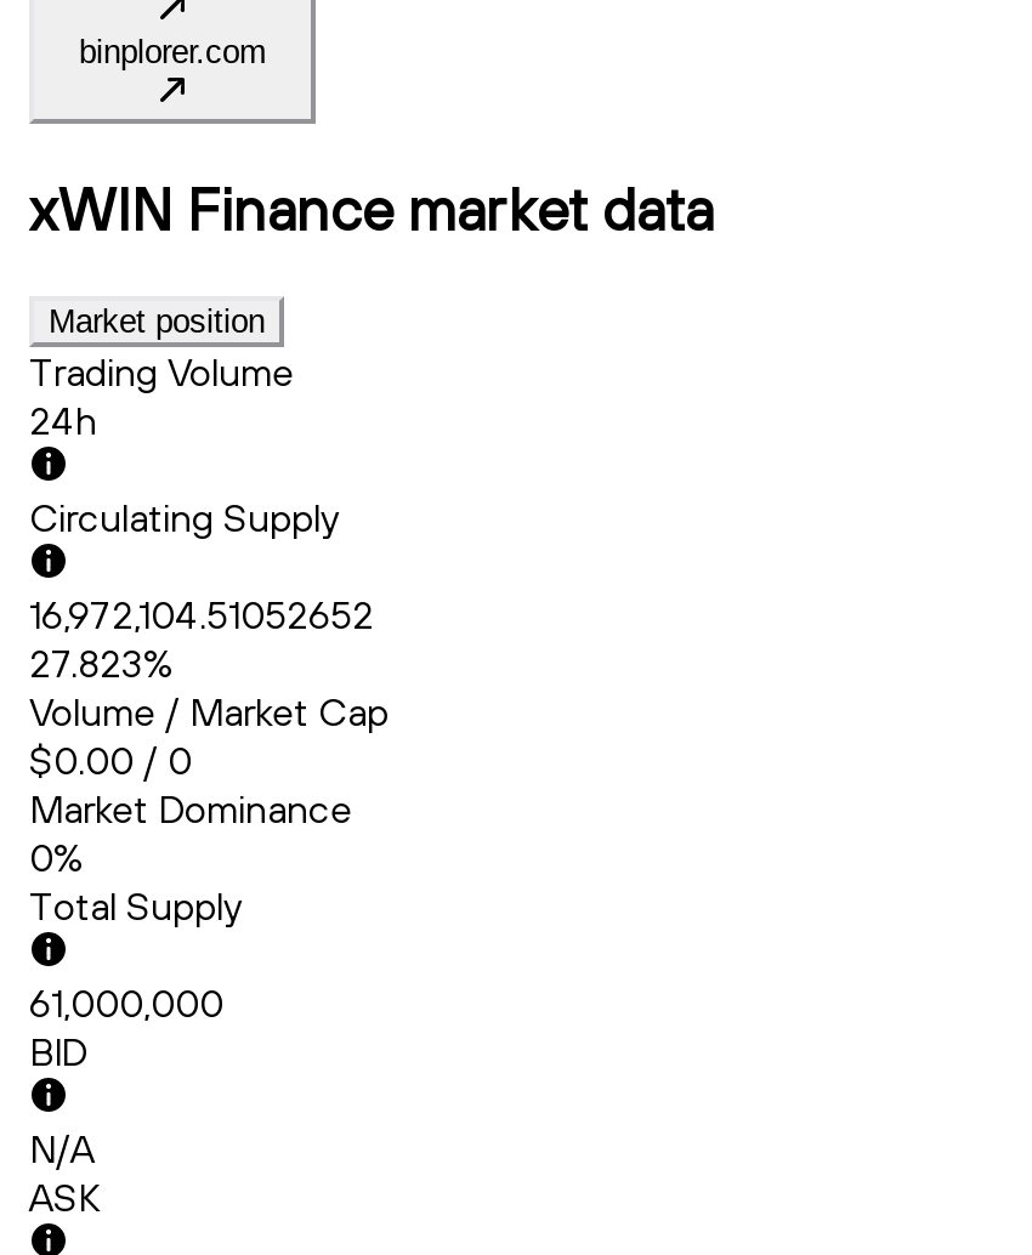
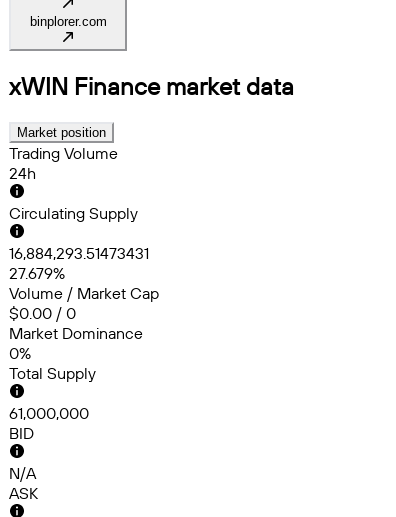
- 16,972,104.51052652
+ 16,884,293.51473431

- 27.823%
+ 27.679%
